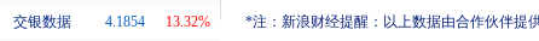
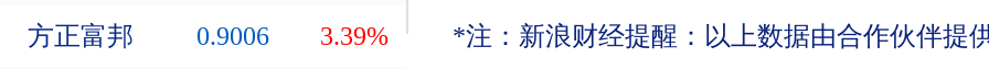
- 交银数据
- 4.1854
- 13.32%
+ 方正富邦
+ 0.9006
+ 3.39%
